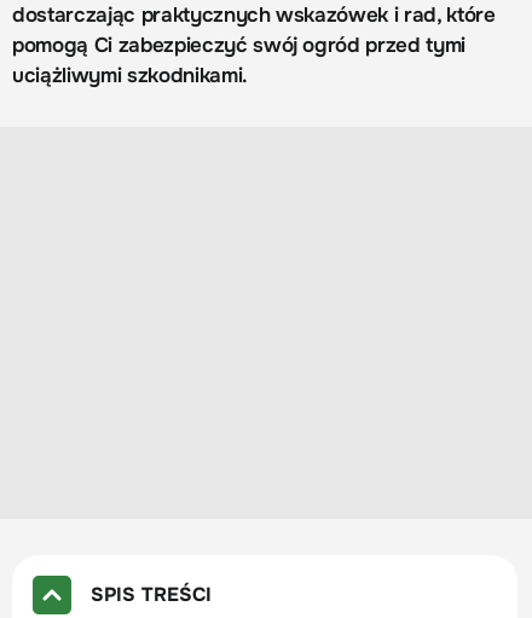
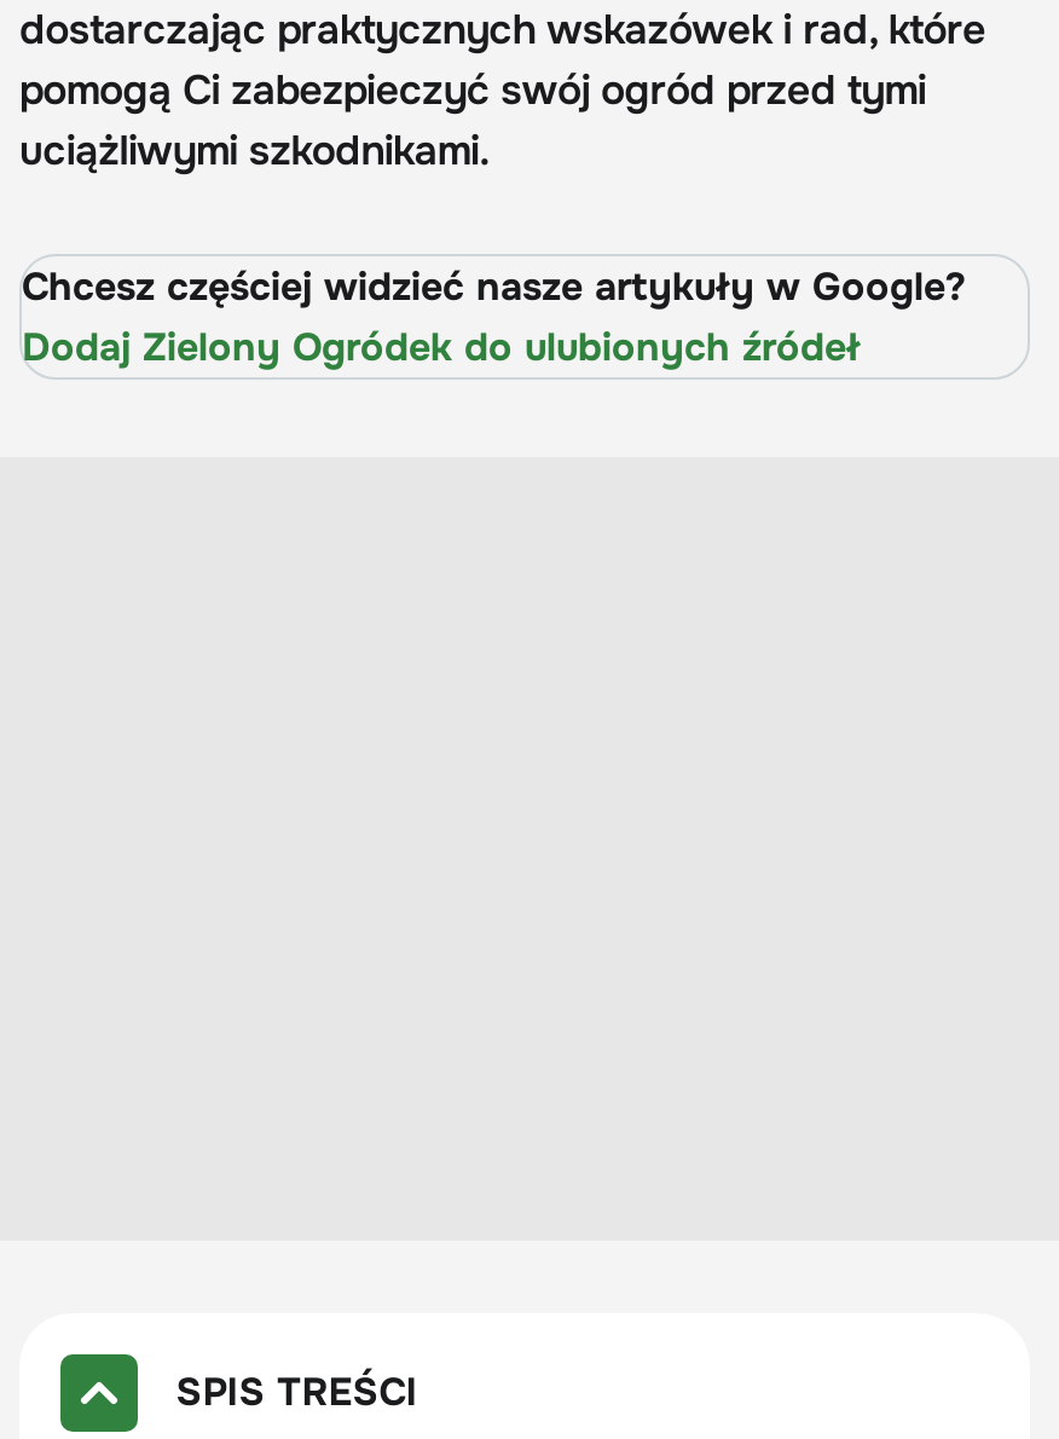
+ Chcesz częściej widzieć nasze artykuły w Google?
+ Dodaj Zielony Ogródek do ulubionych źródeł
